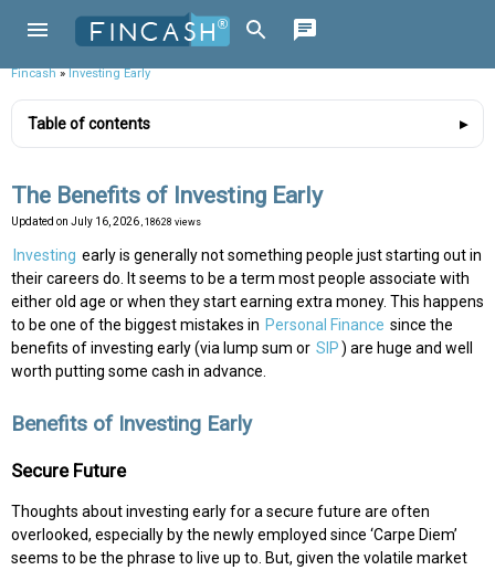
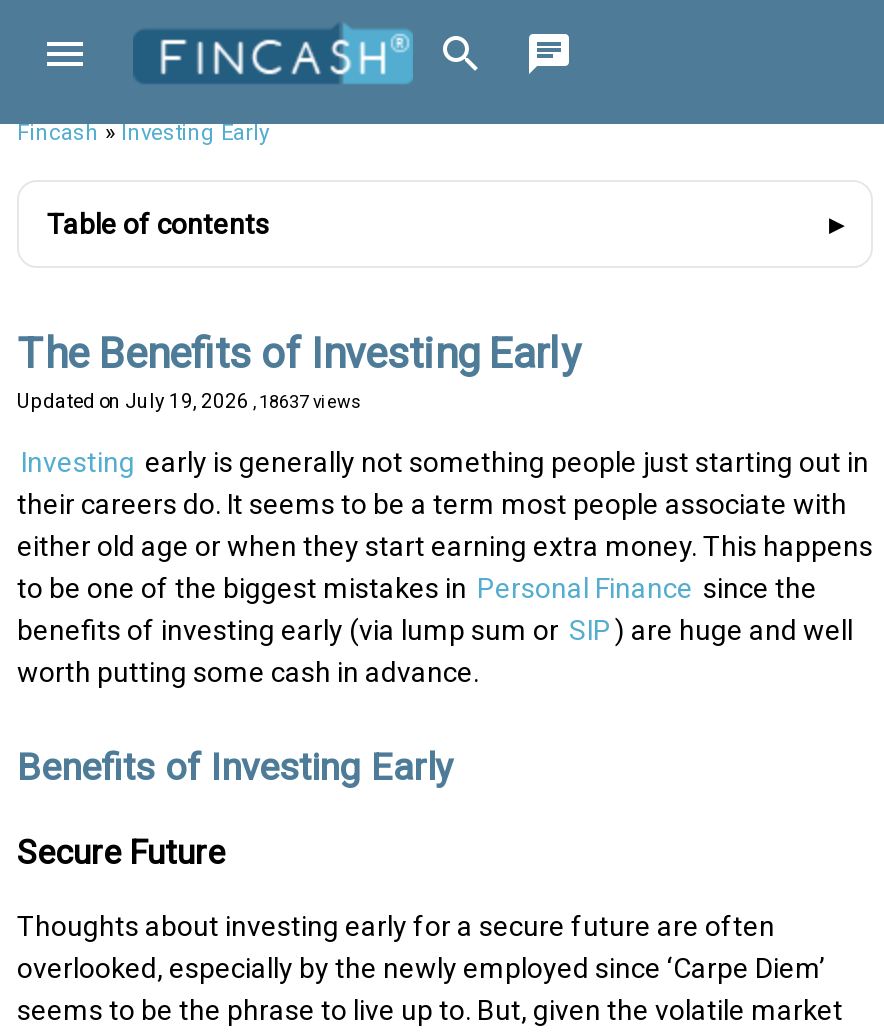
- Updated on July 16, 2026, 18628 views
+ Updated on July 19, 2026, 18637 views
